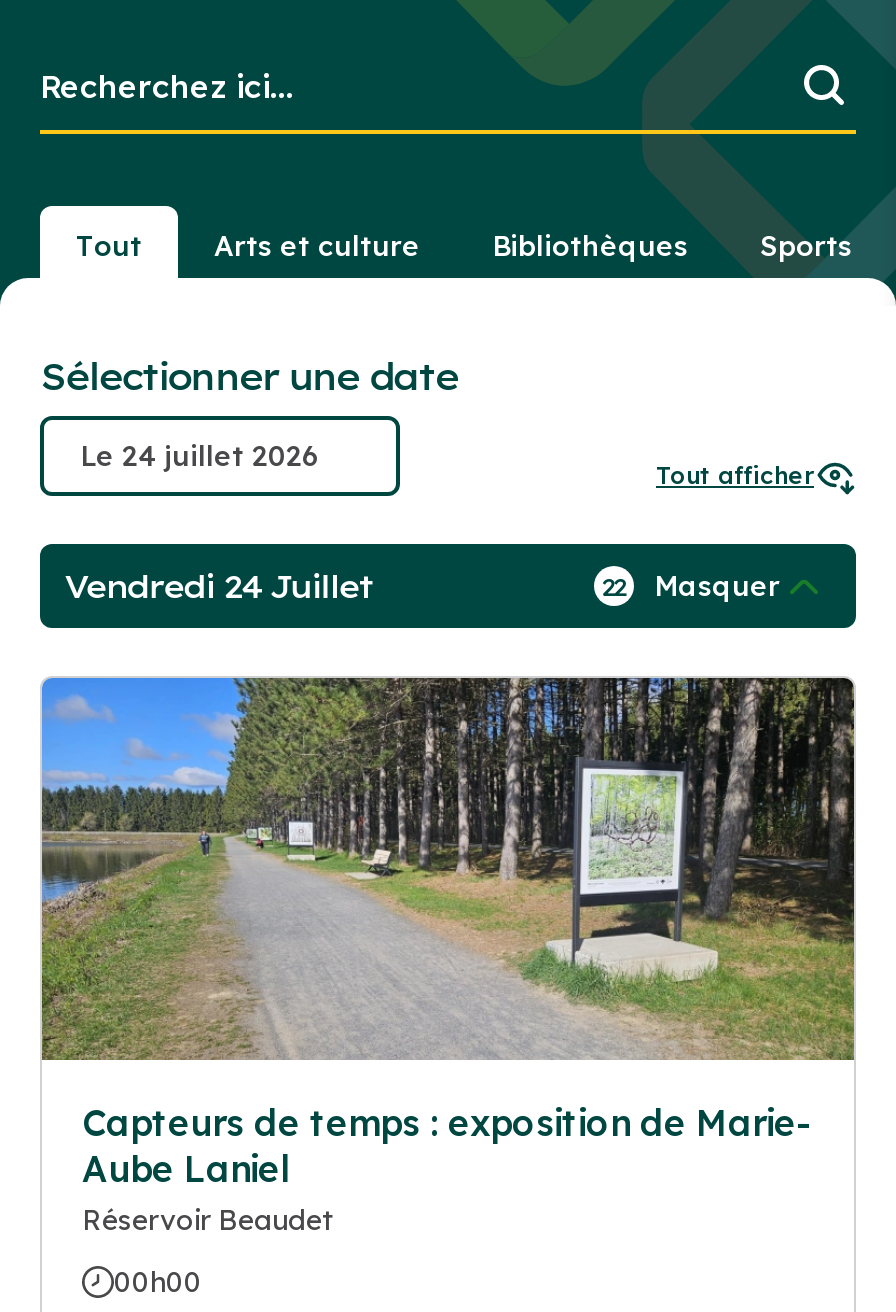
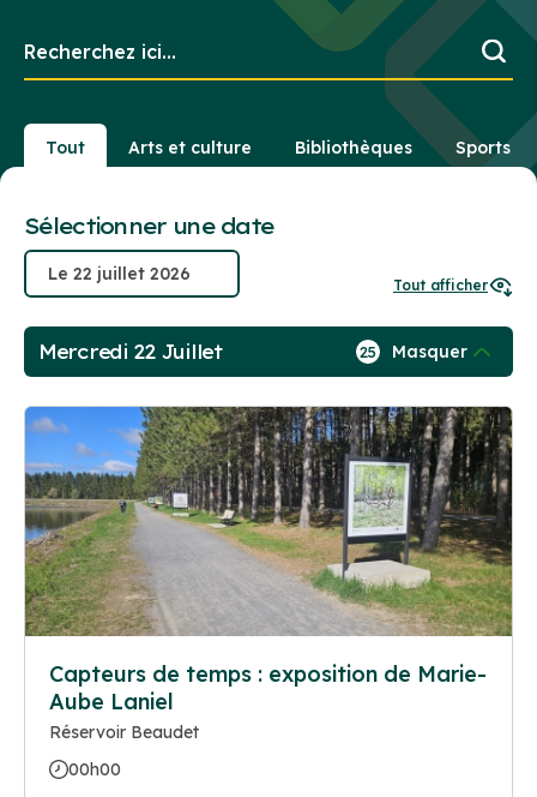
- Vendredi 24 Juillet
+ Mercredi 22 Juillet

- 22 Masquer
+ 25 Masquer
